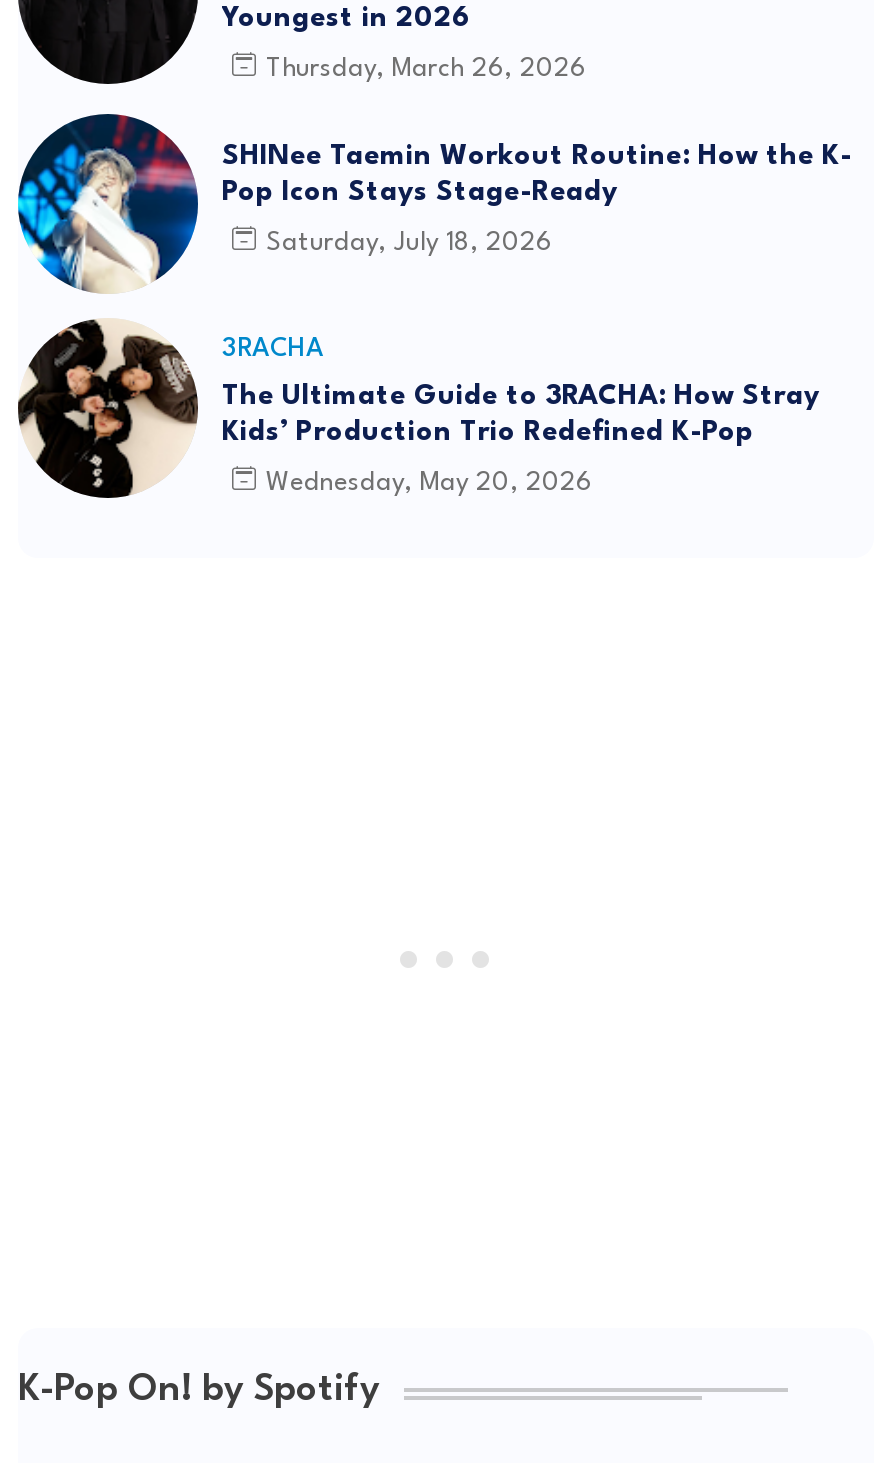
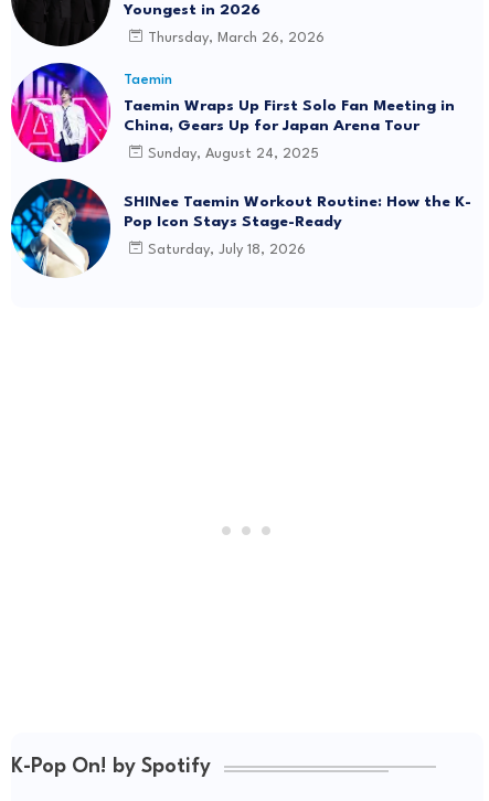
+ [image]
+ Taemin
+ Taemin Wraps Up First Solo Fan Meeting in
+ China, Gears Up for Japan Arena Tour
+ Sunday, August 24, 2025

moved down: [image] | SHINee Taemin Workout Routine: How the K- | Pop Icon Stays Stage-Ready | Saturday, July 18, 2026

- [image]
- 3RACHA
- The Ultimate Guide to 3RACHA: How Stray
- Kids’ Production Trio Redefined K-Pop
- Wednesday, May 20, 2026
